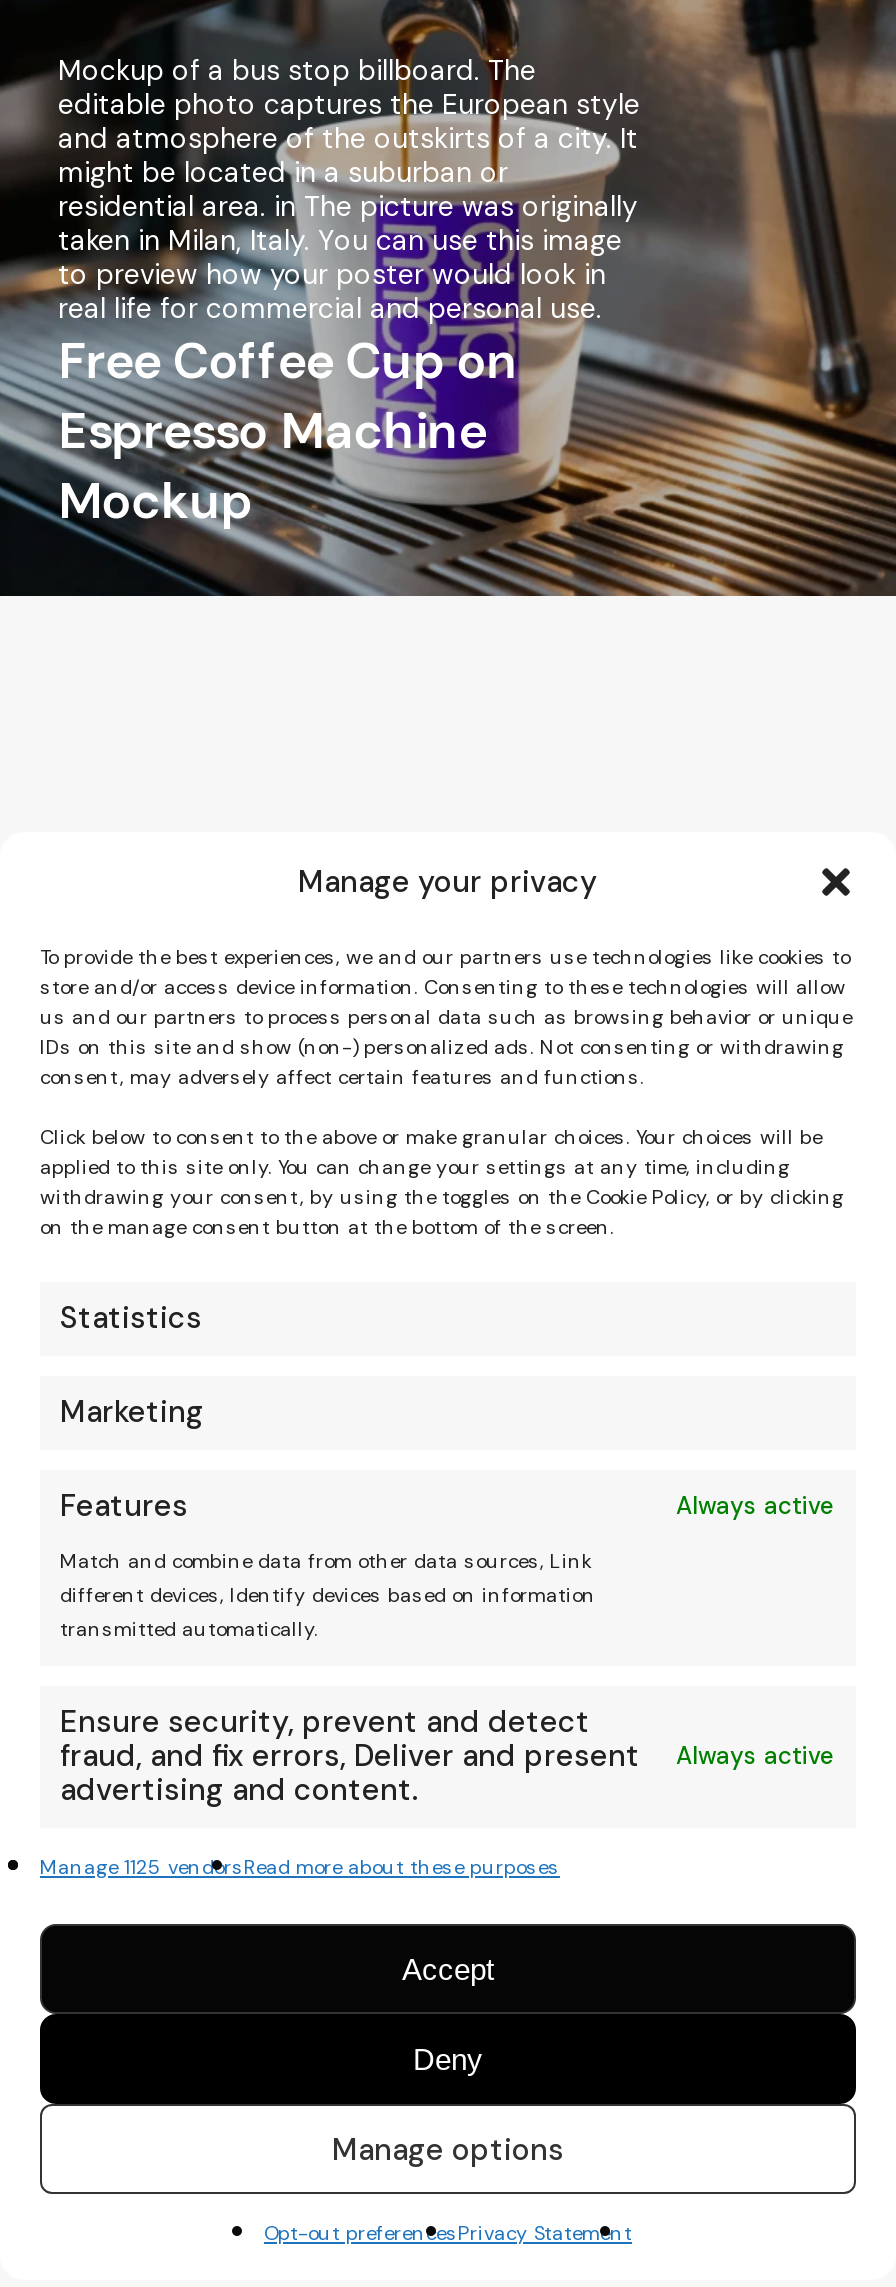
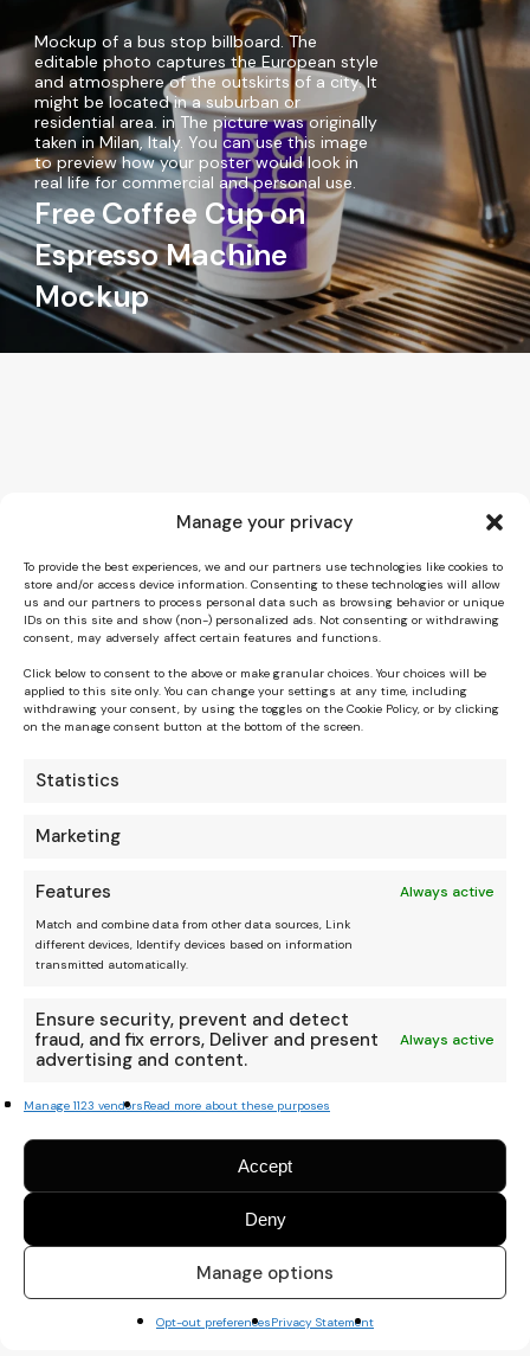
- Manage 1125 vendorsRead more about these purposes
+ Manage 1123 vendorsRead more about these purposes
